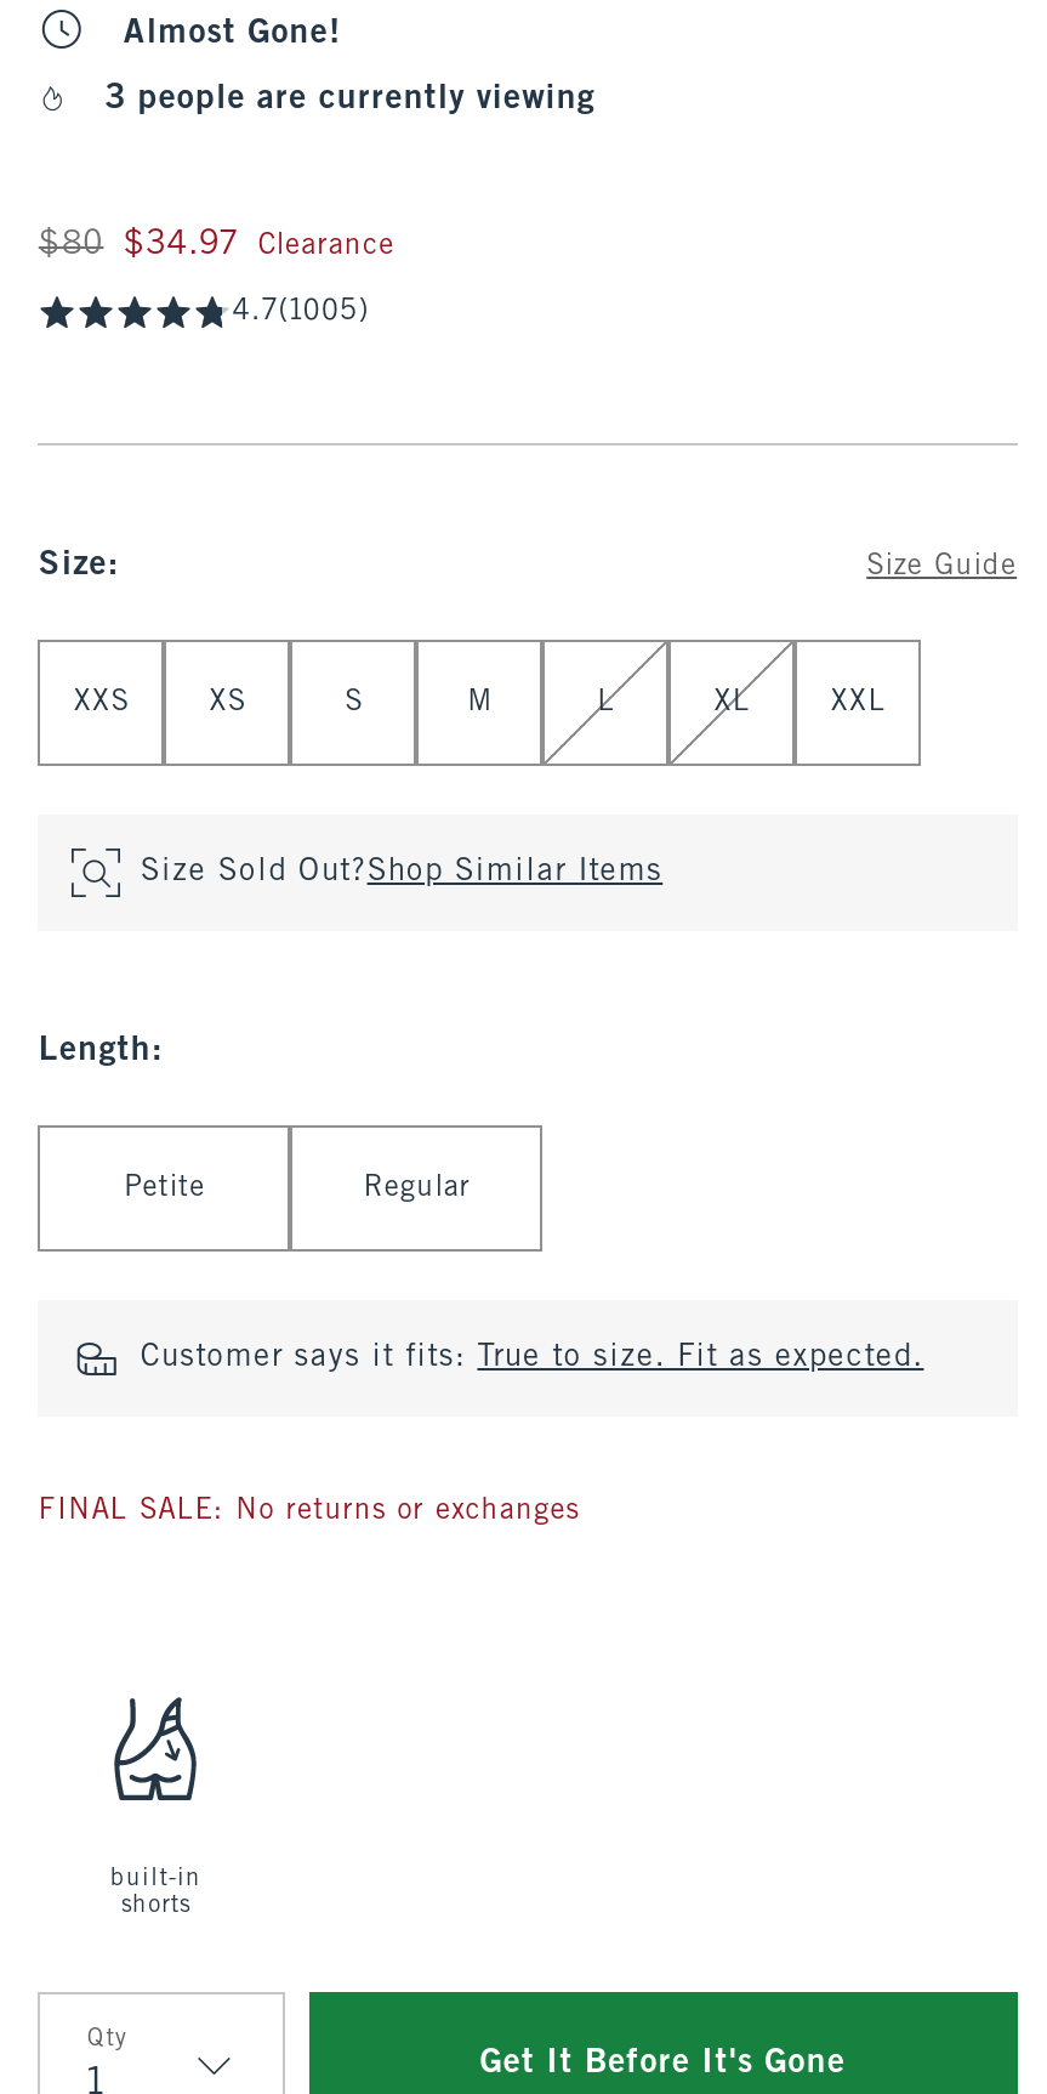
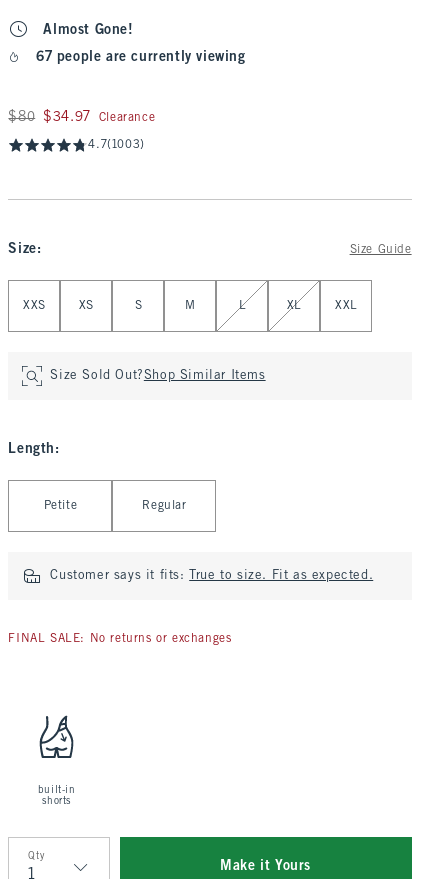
- 3 people are currently viewing
+ 67 people are currently viewing

- 4.7(1005)
+ 4.7(1003)

- Get It Before It's Gone
+ Make it Yours
